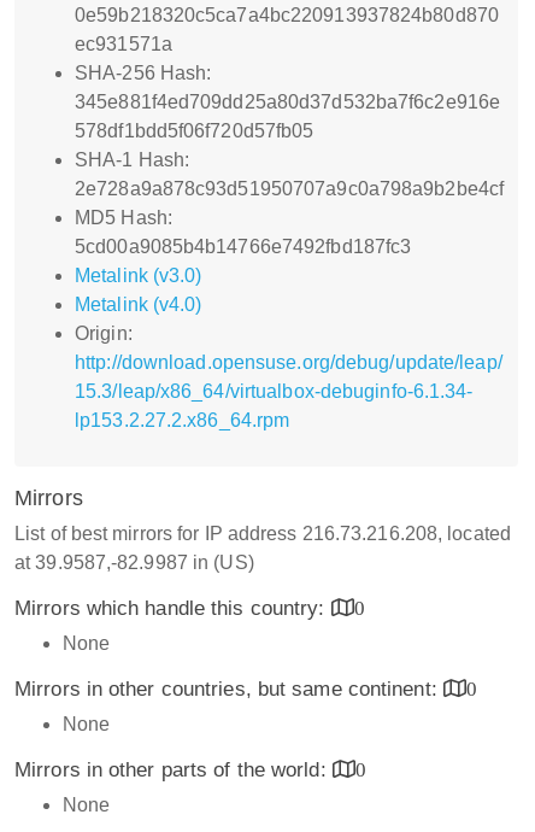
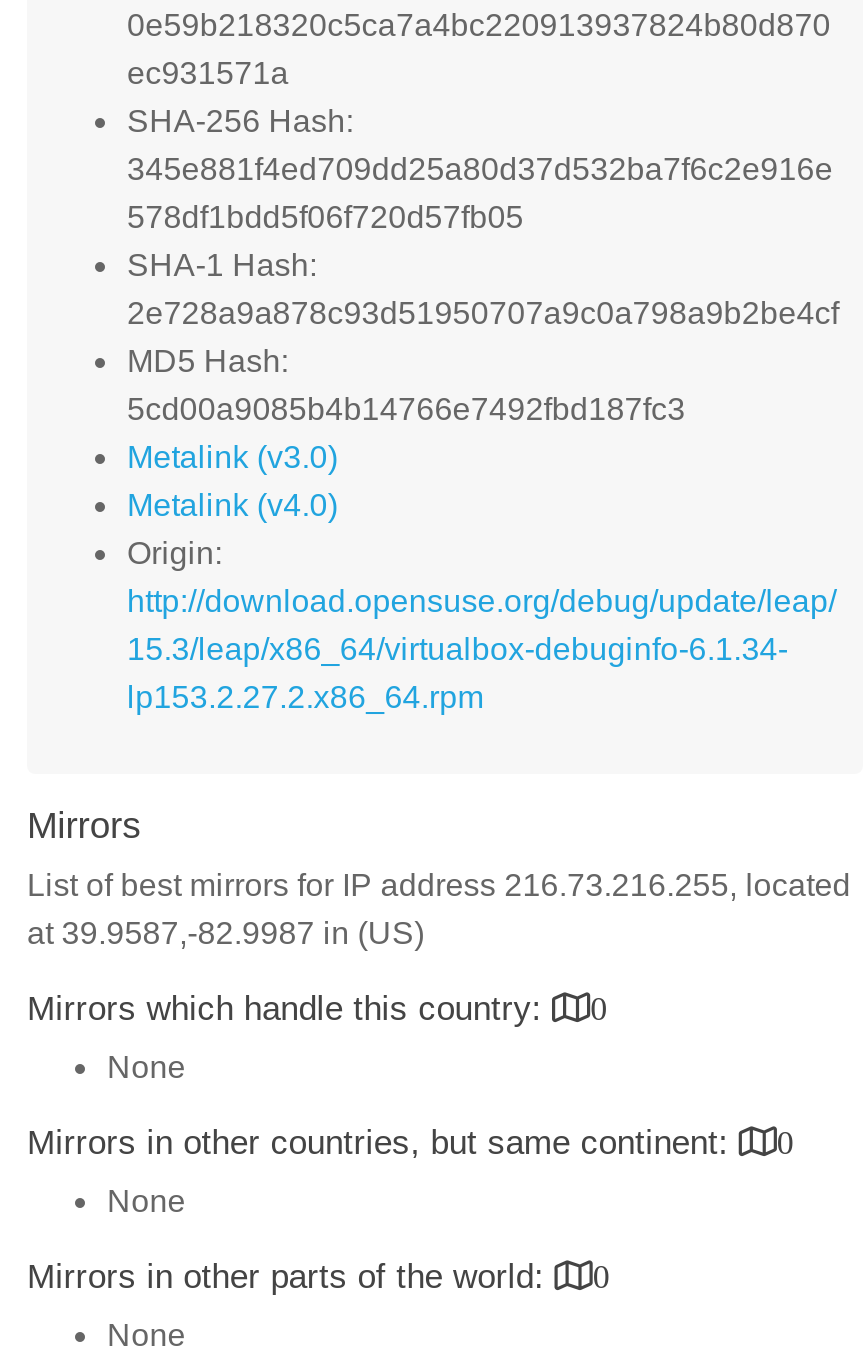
- List of best mirrors for IP address 216.73.216.208, located
+ List of best mirrors for IP address 216.73.216.255, located
